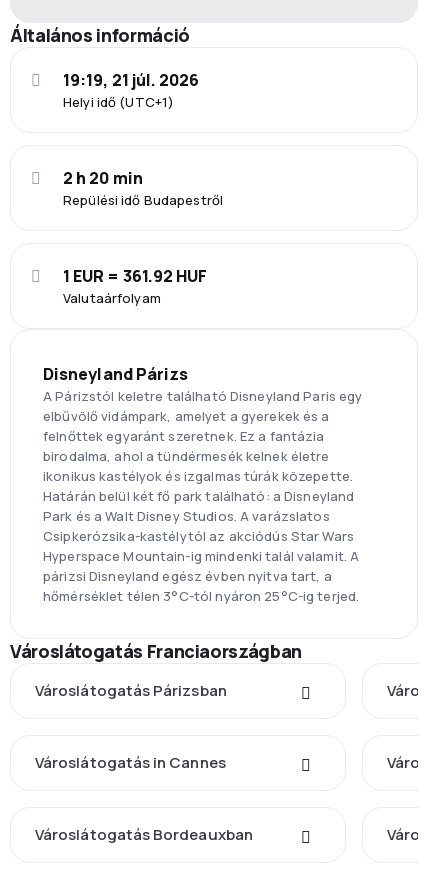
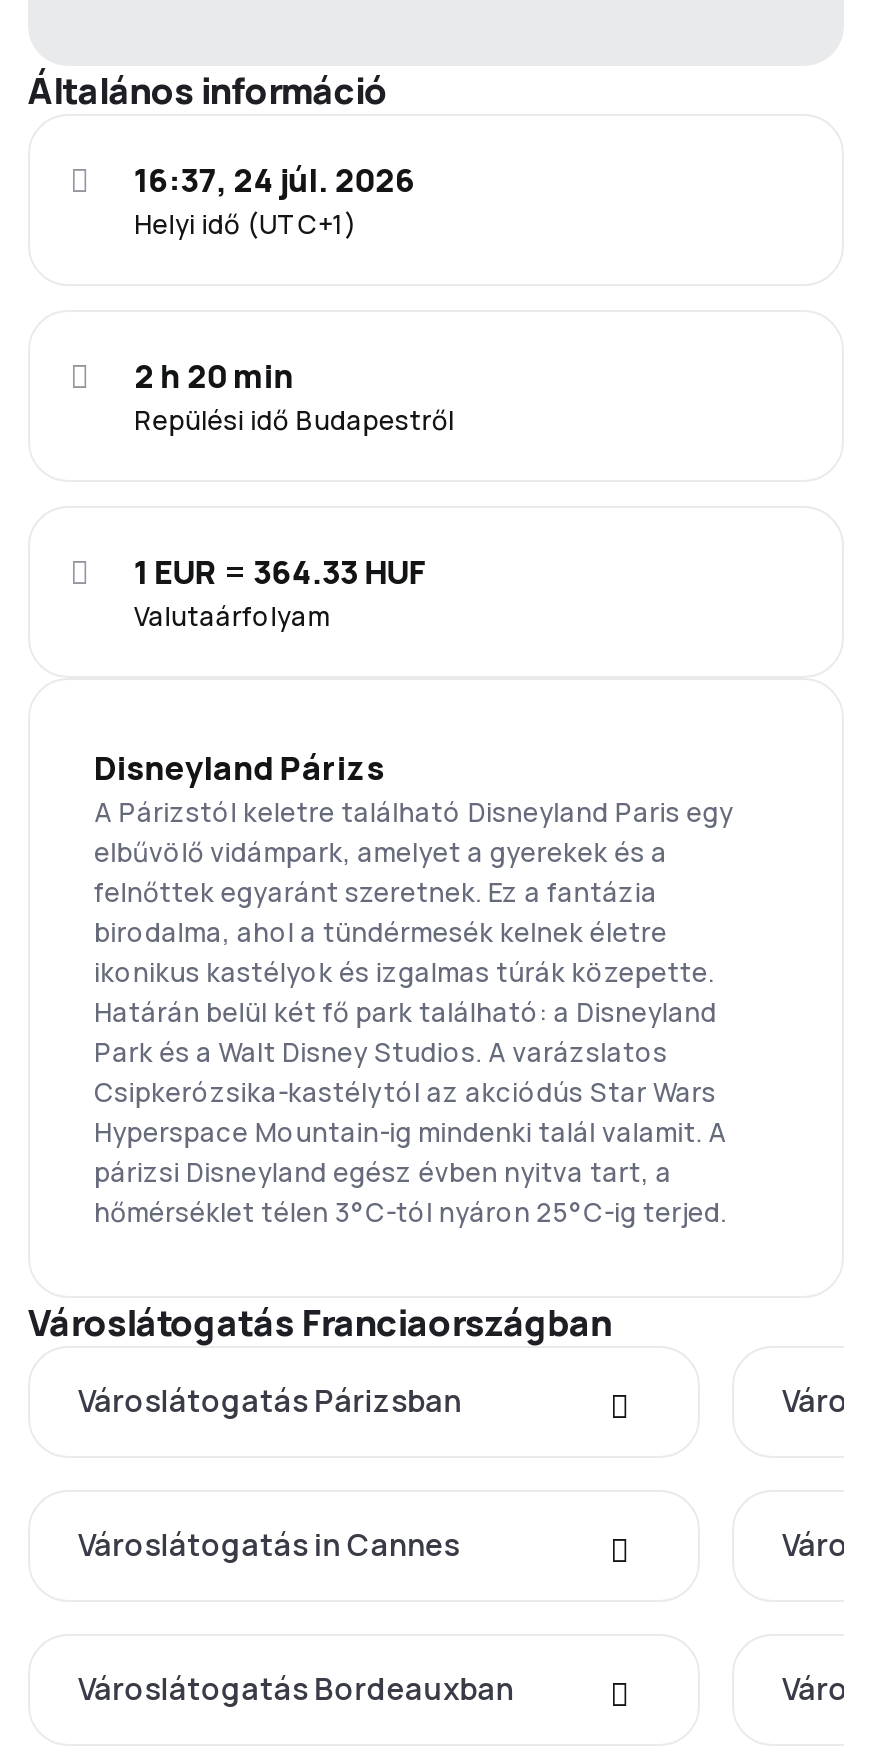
- 19:19, 21 júl. 2026
+ 16:37, 24 júl. 2026

- 1 EUR = 361.92 HUF
+ 1 EUR = 364.33 HUF
